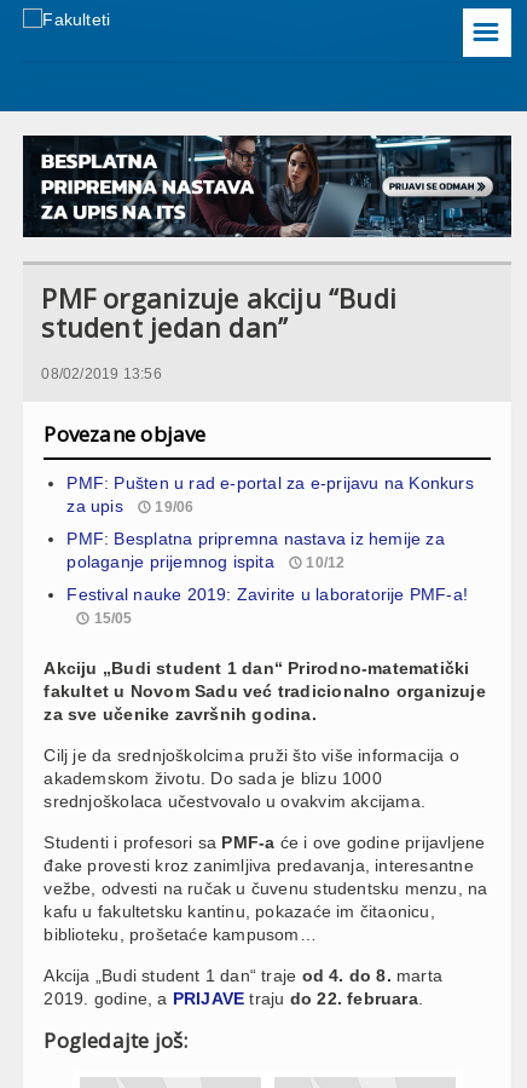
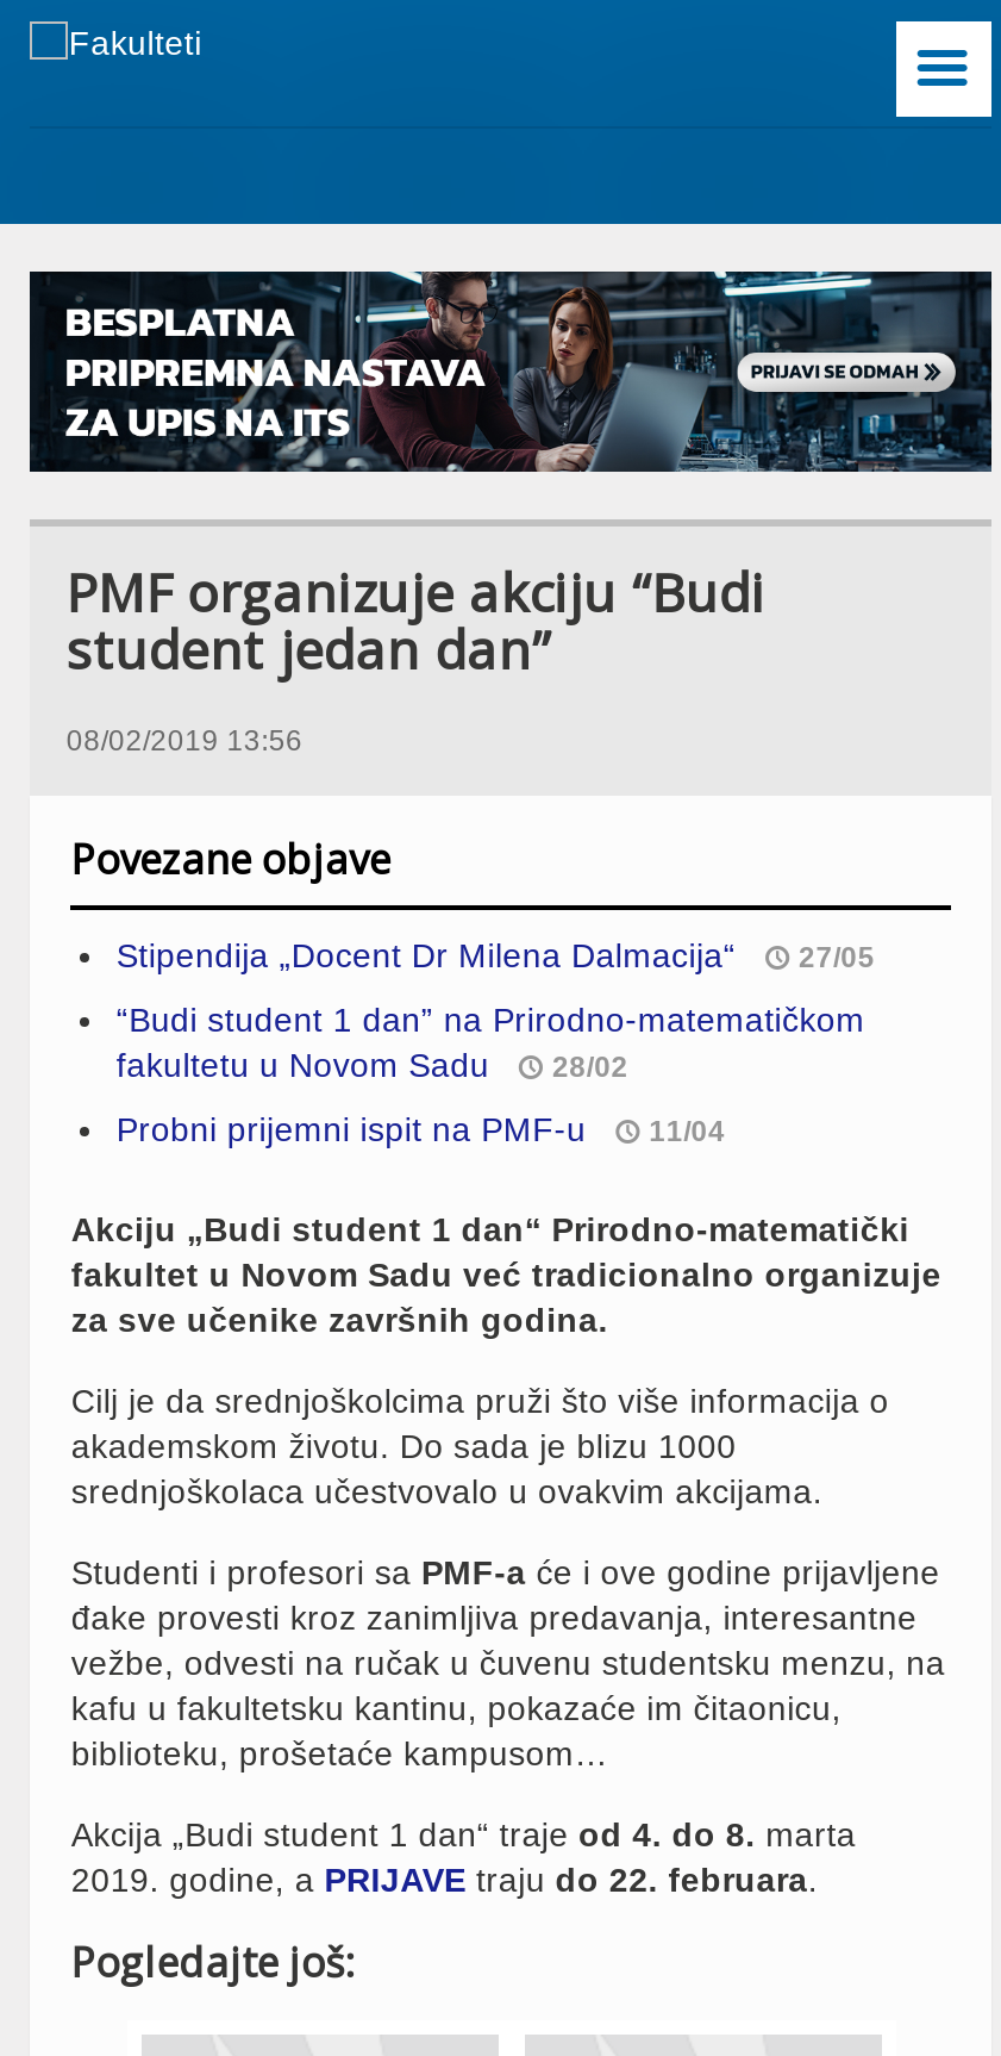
- PMF: Pušten u rad e-portal za e-prijavu na Konkurs
- za upis
- 19/06
+ Stipendija „Docent Dr Milena Dalmacija“
+ 27/05

- PMF: Besplatna pripremna nastava iz hemije za
- polaganje prijemnog ispita
- 10/12
+ “Budi student 1 dan” na Prirodno-matematičkom
+ fakultetu u Novom Sadu
+ 28/02

- Festival nauke 2019: Zavirite u laboratorije PMF-a!
- 15/05
+ Probni prijemni ispit na PMF-u
+ 11/04
